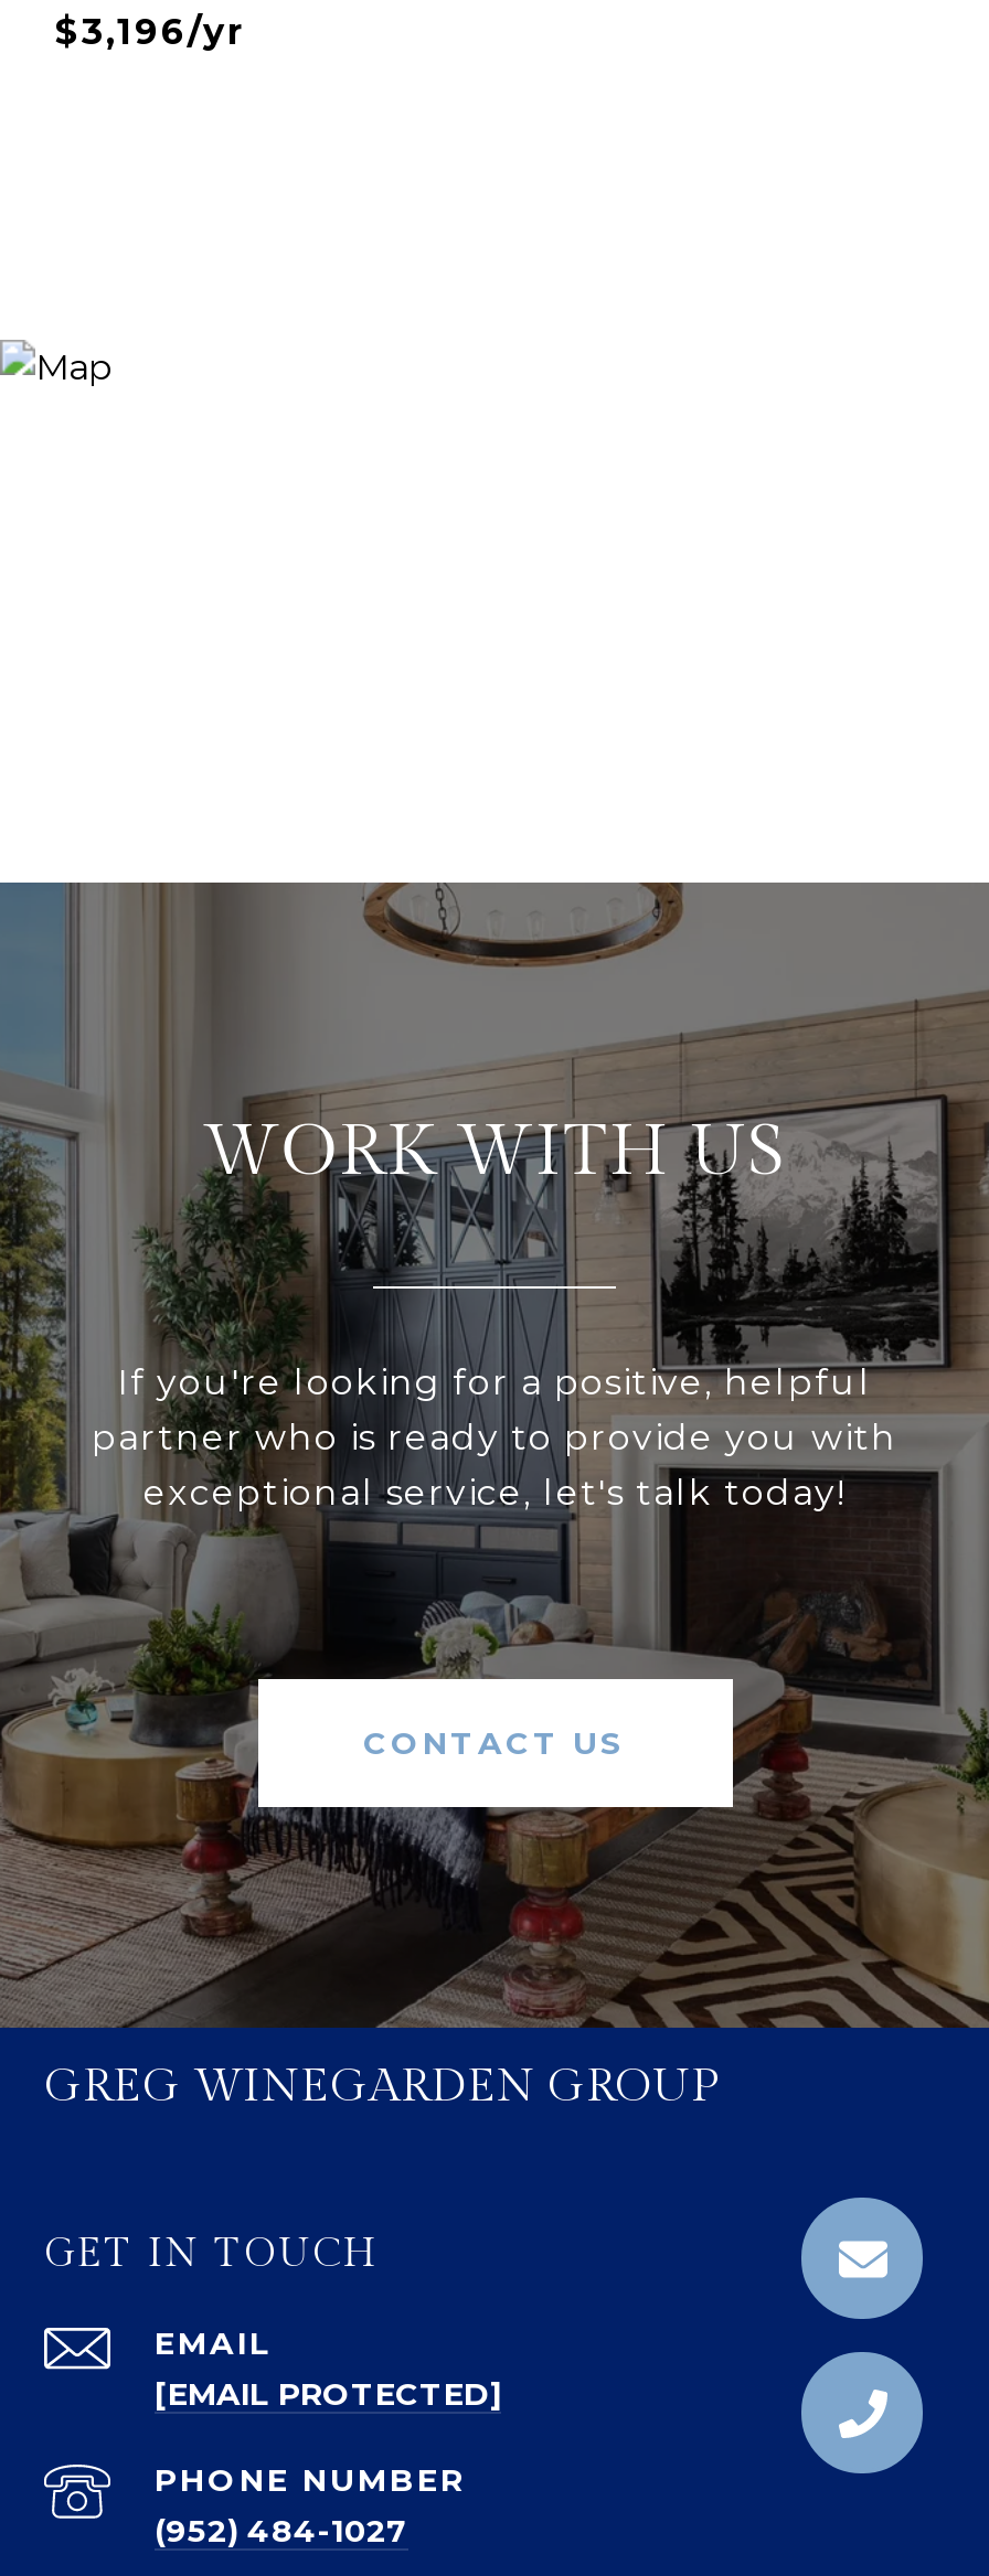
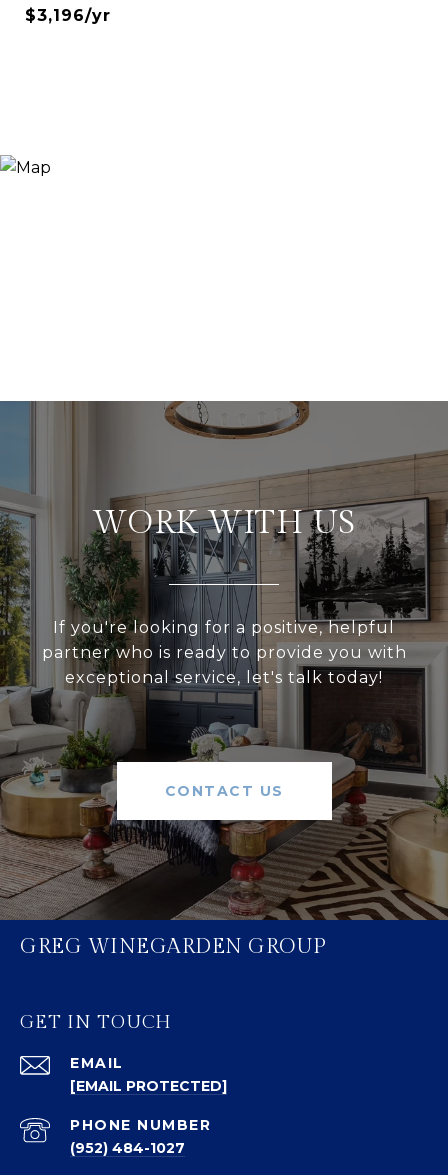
- [image]

- [image]
